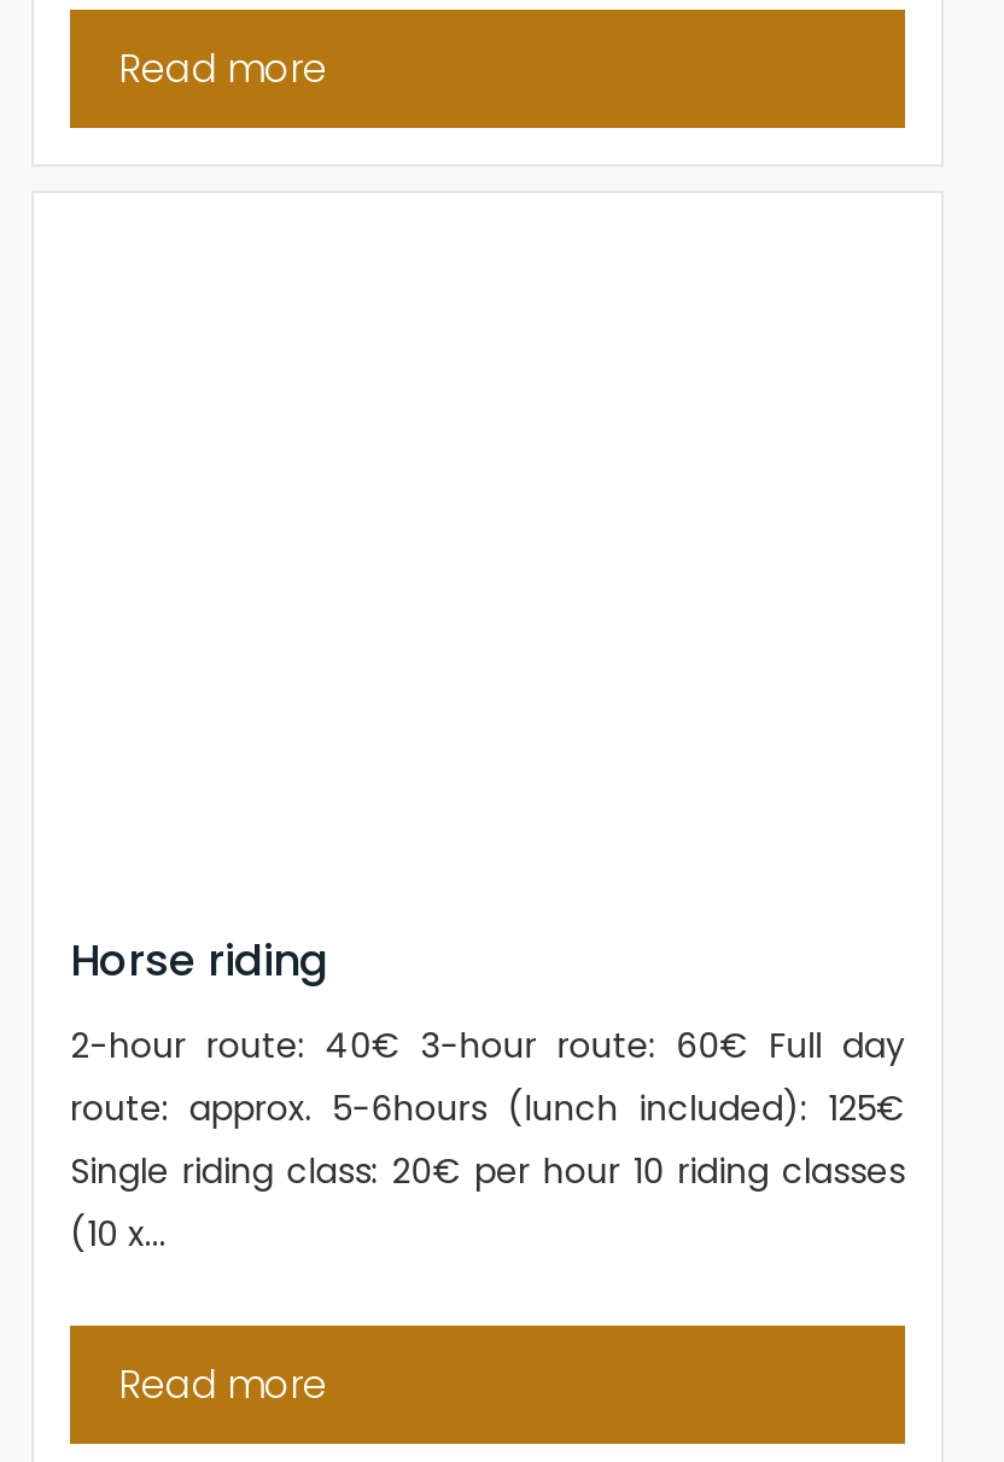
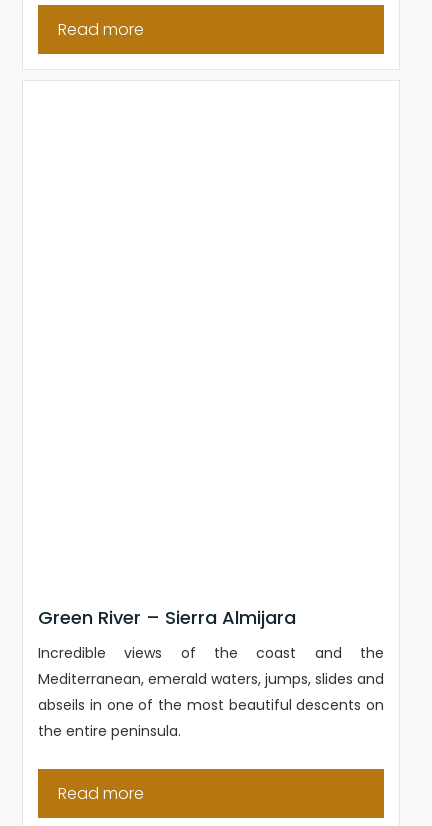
- Horse riding
+ Green River – Sierra Almijara

- 2-hour route: 40€ 3-hour route: 60€ Full day
- route: approx. 5-6hours (lunch included): 125€
- Single riding class: 20€ per hour 10 riding classes
- (10 x...
+ Incredible views of the coast and the
+ Mediterranean, emerald waters, jumps, slides and
+ abseils in one of the most beautiful descents on
+ the entire peninsula.
